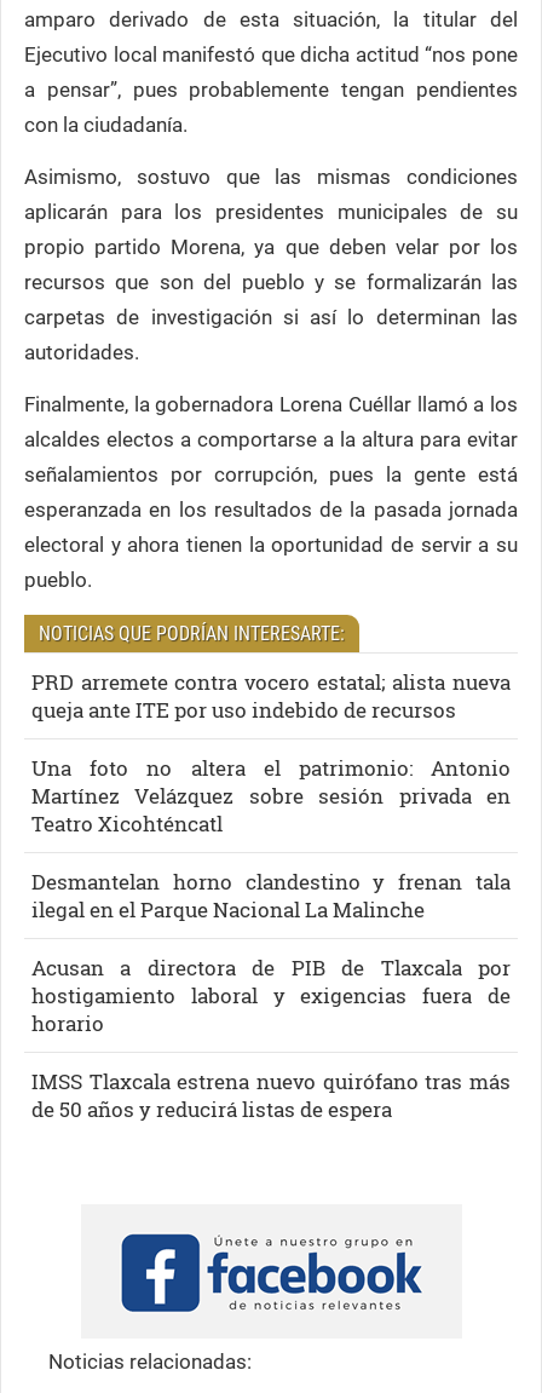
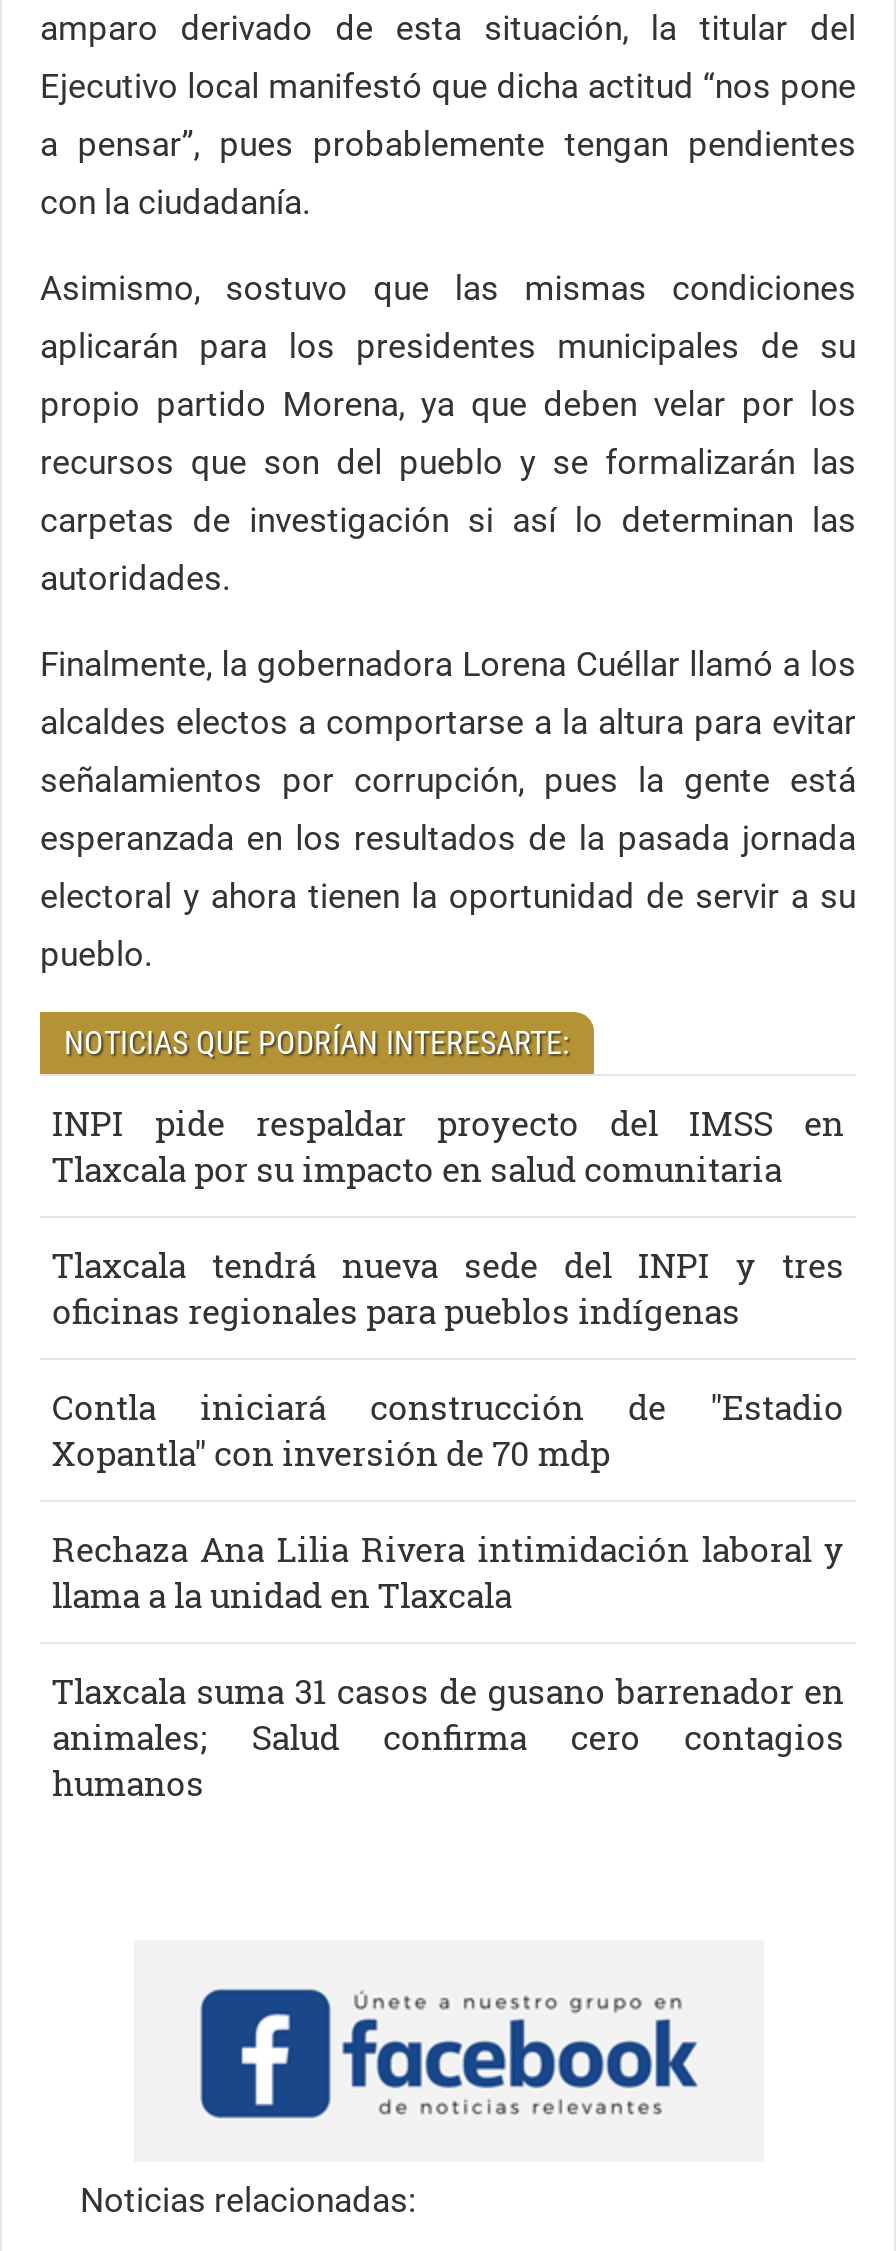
- PRD arremete contra vocero estatal; alista nueva
- queja ante ITE por uso indebido de recursos
+ INPI pide respaldar proyecto del IMSS en
+ Tlaxcala por su impacto en salud comunitaria

- Una foto no altera el patrimonio: Antonio
- Martínez Velázquez sobre sesión privada en
- Teatro Xicohténcatl
+ Tlaxcala tendrá nueva sede del INPI y tres
+ oficinas regionales para pueblos indígenas

- Desmantelan horno clandestino y frenan tala
- ilegal en el Parque Nacional La Malinche
+ Contla iniciará construcción de "Estadio
+ Xopantla" con inversión de 70 mdp

- Acusan a directora de PIB de Tlaxcala por
- hostigamiento laboral y exigencias fuera de
- horario
+ Rechaza Ana Lilia Rivera intimidación laboral y
+ llama a la unidad en Tlaxcala

- IMSS Tlaxcala estrena nuevo quirófano tras más
- de 50 años y reducirá listas de espera
+ Tlaxcala suma 31 casos de gusano barrenador en
+ animales; Salud confirma cero contagios
+ humanos
